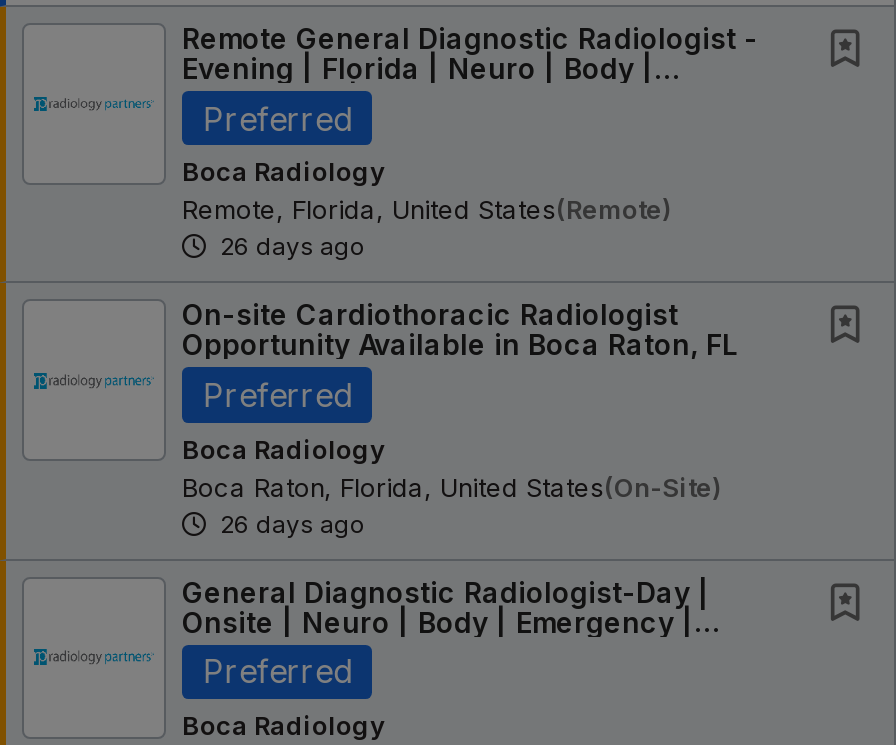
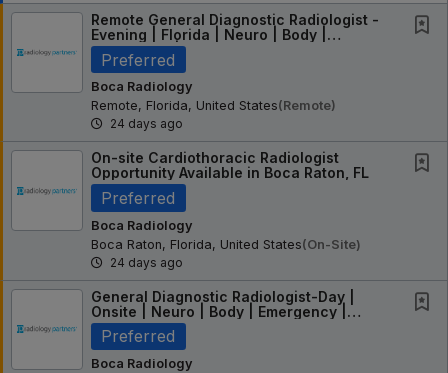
- 26 days ago
+ 24 days ago

- 26 days ago
+ 24 days ago
